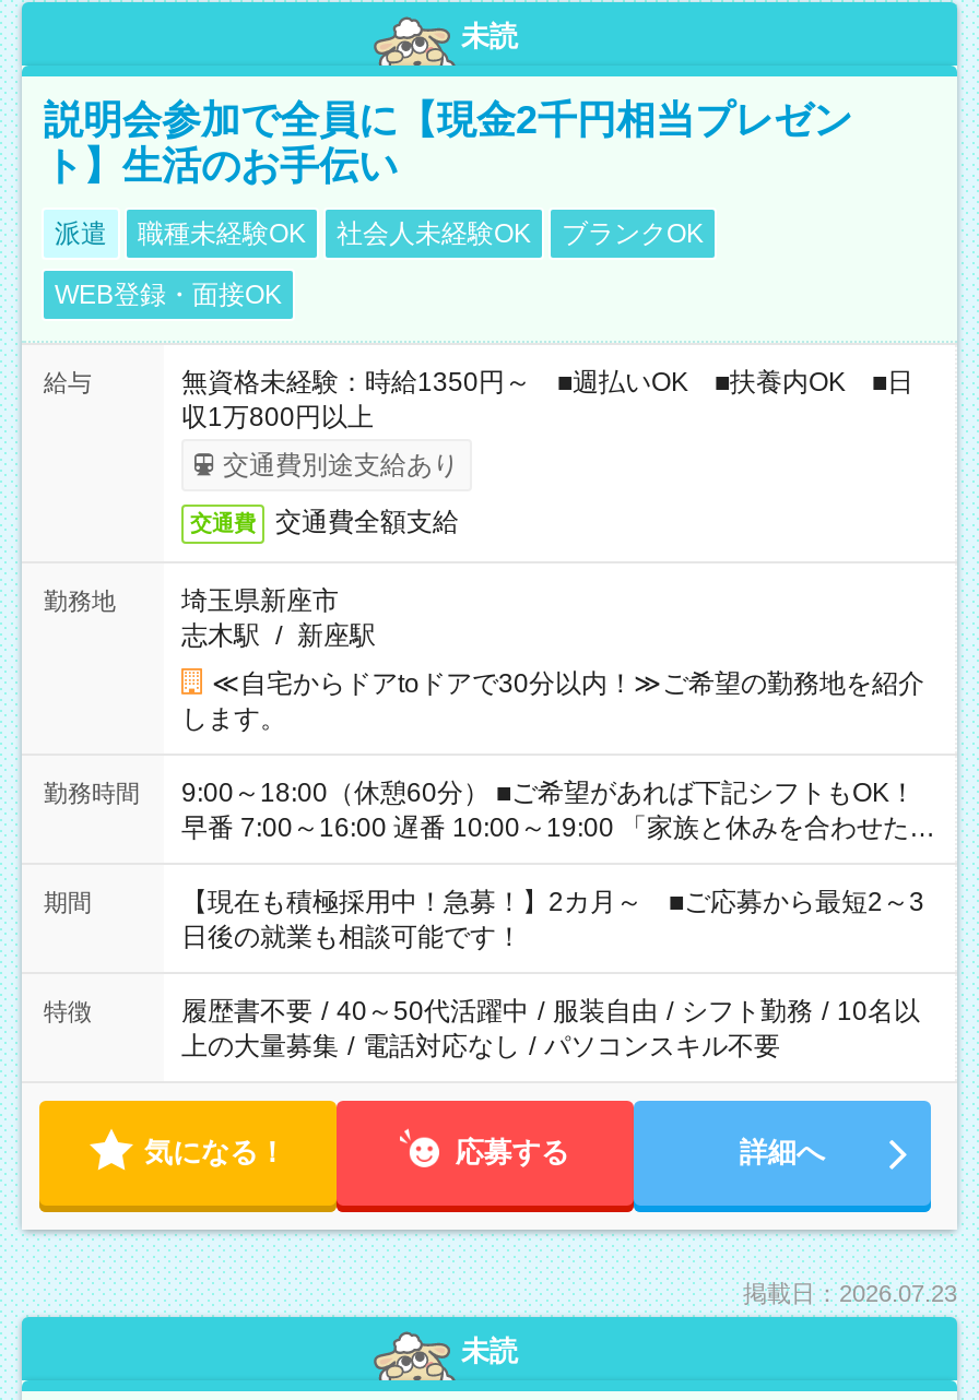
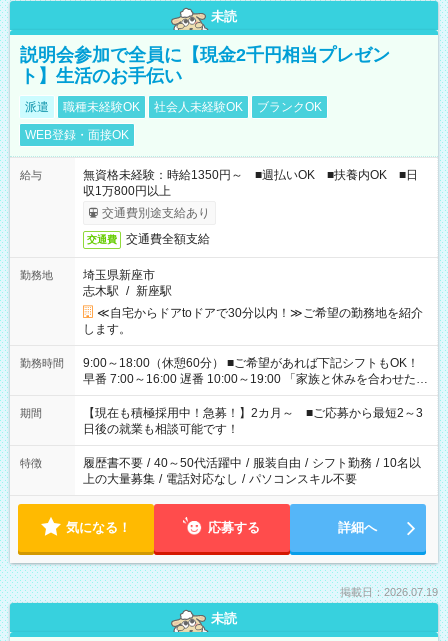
- 掲載日：2026.07.23
+ 掲載日：2026.07.19
